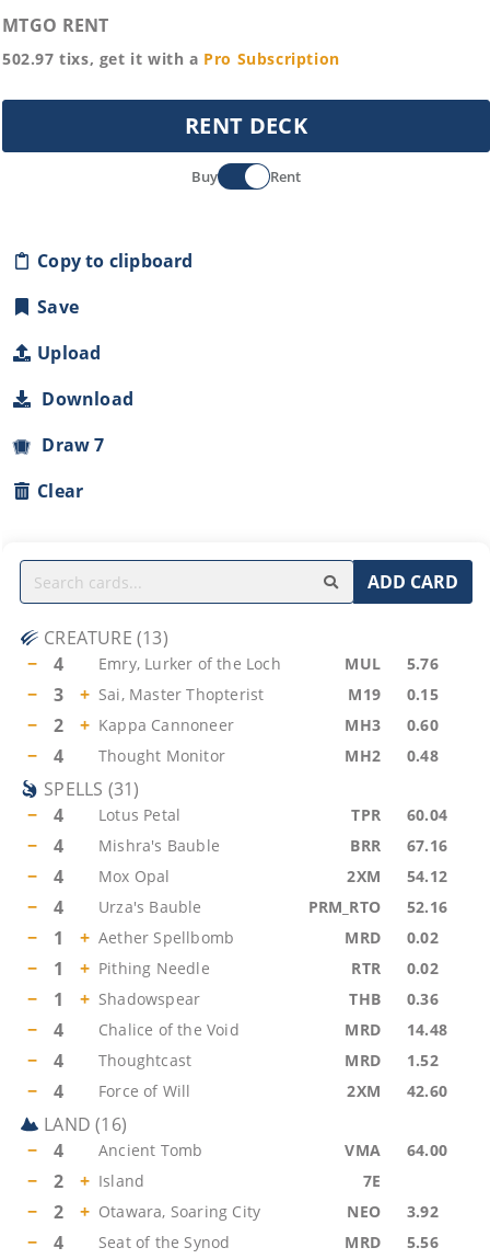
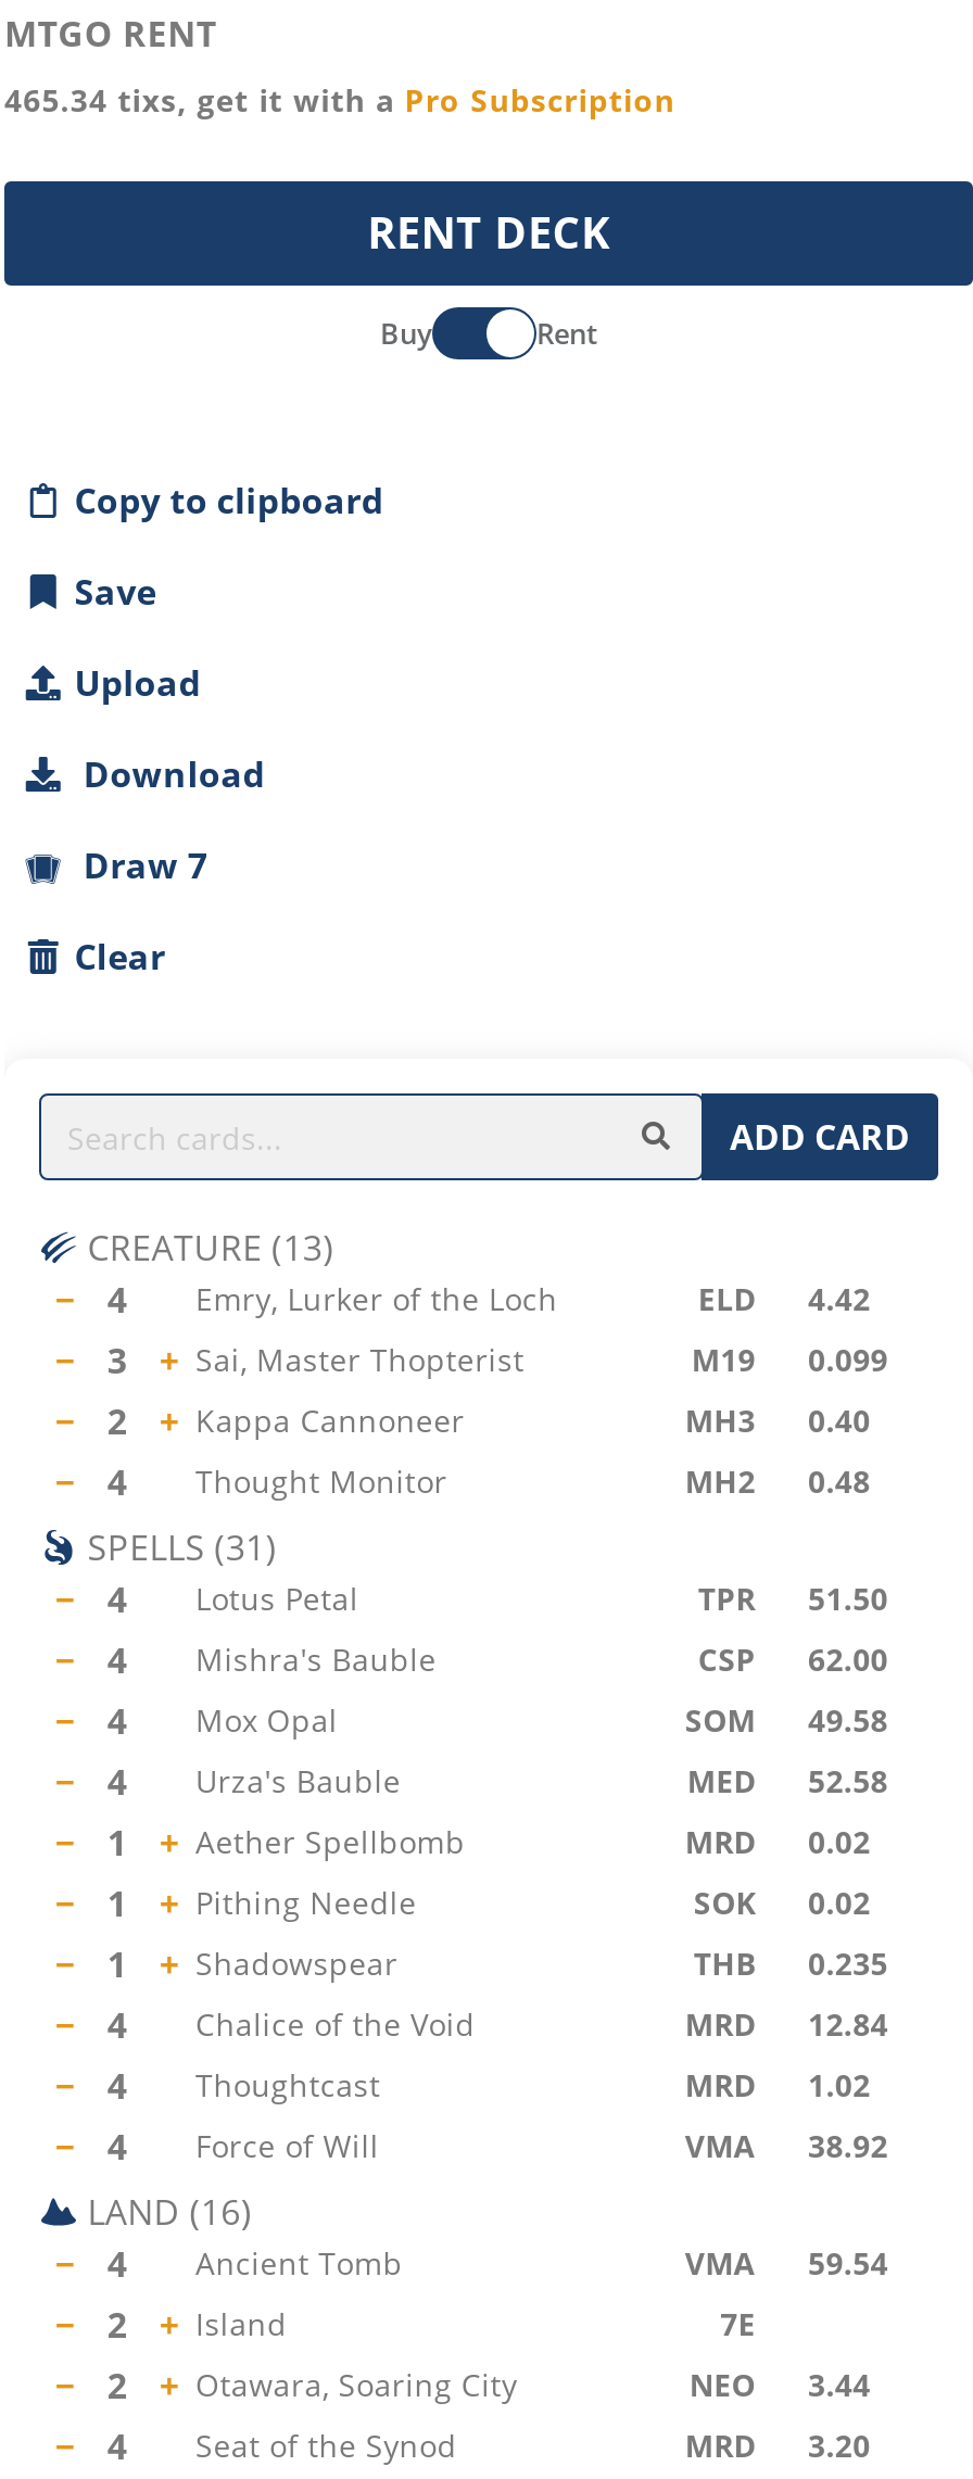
- 502.97 tixs, get it with a Pro Subscription
+ 465.34 tixs, get it with a Pro Subscription

- MUL
- 5.76
+ ELD
+ 4.42

- M19 0.15
+ M19 0.099

- MH3 0.60
+ MH3 0.40

- TPR 60.04
+ TPR 51.50

- BRR
- 67.16
+ CSP
+ 62.00

- 2XM
- 54.12
+ SOM
+ 49.58

- PRM_RTO
- 52.16
+ MED
+ 52.58

- RTR
+ SOK

- THB 0.36
+ THB 0.235

- MRD 14.48
+ MRD 12.84

- MRD 1.52
+ MRD 1.02

- 2XM
- 42.60
+ VMA
+ 38.92

- VMA 64.00
+ VMA 59.54

- NEO 3.92
+ NEO 3.44

- MRD 5.56
+ MRD 3.20
